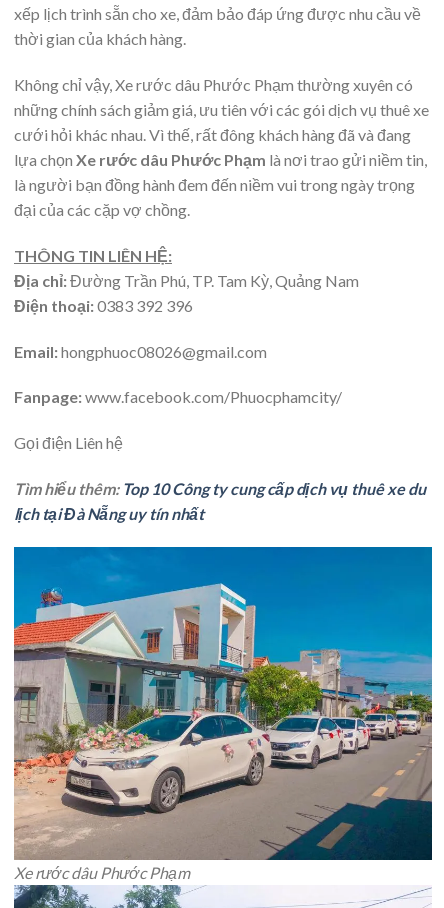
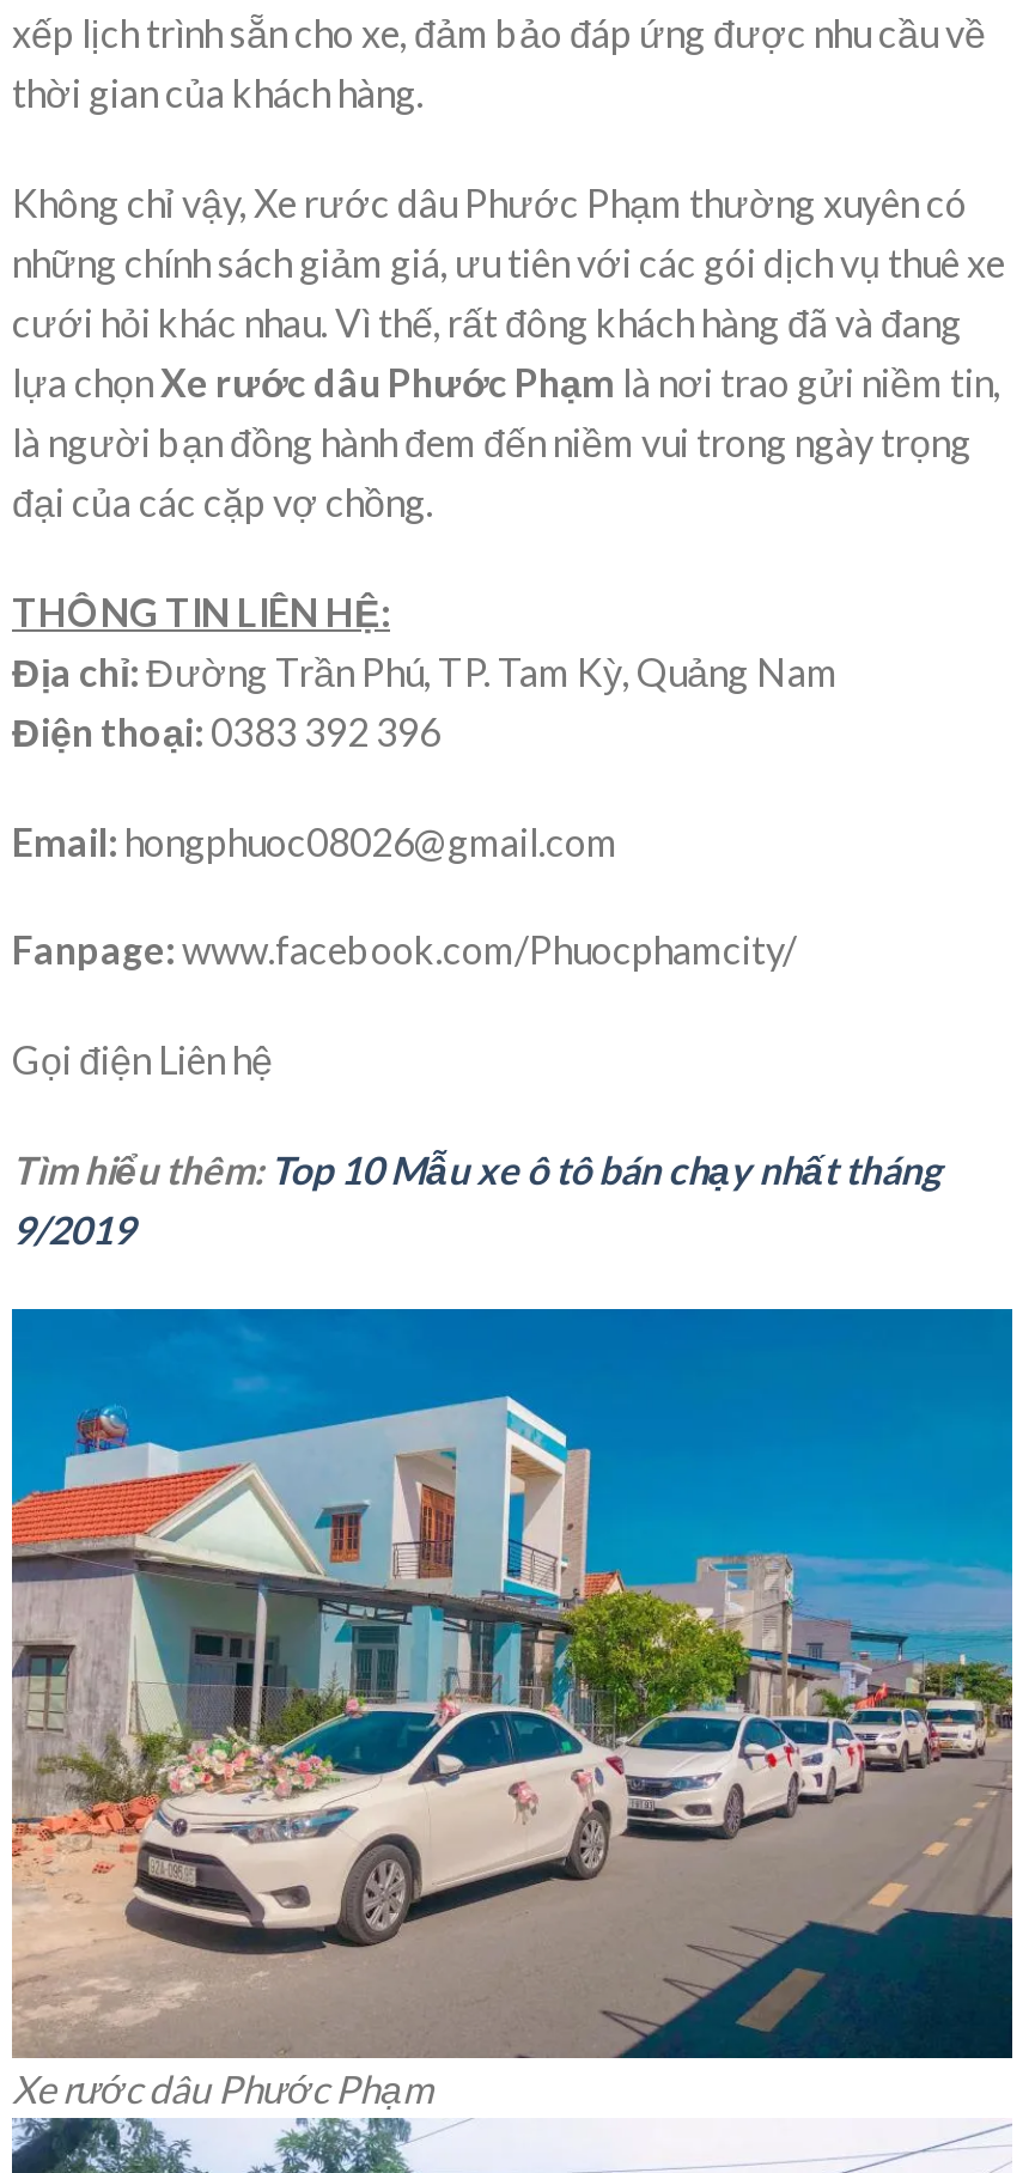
- Tìm hiểu thêm: Top 10 Công ty cung cấp dịch vụ thuê xe du
- lịch tại Đà Nẵng uy tín nhất
+ Tìm hiểu thêm: Top 10 Mẫu xe ô tô bán chạy nhất tháng
+ 9/2019
